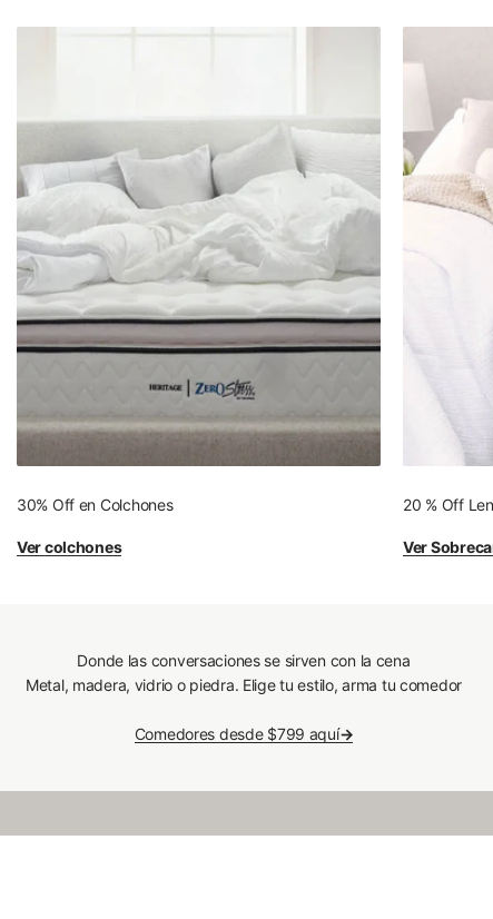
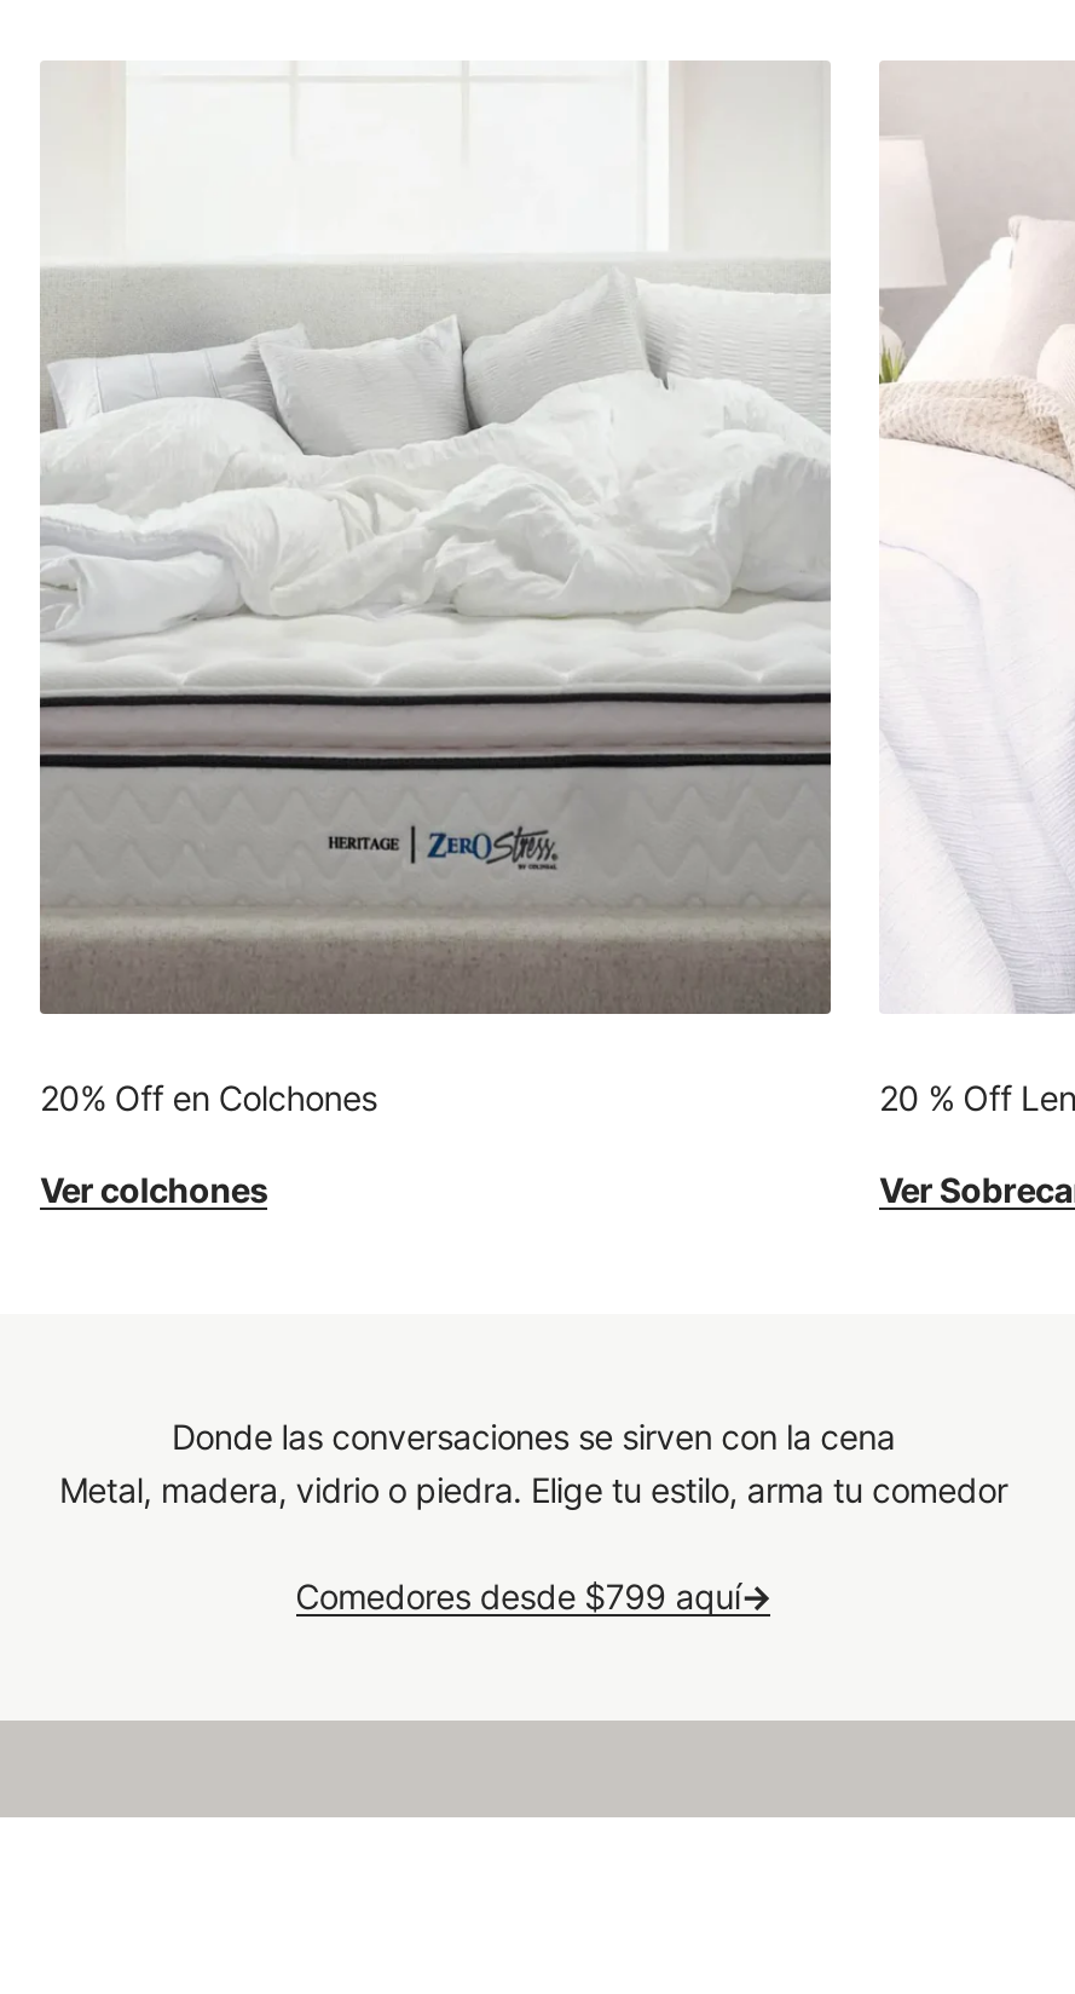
- 30% Off en Colchones
+ 20% Off en Colchones
